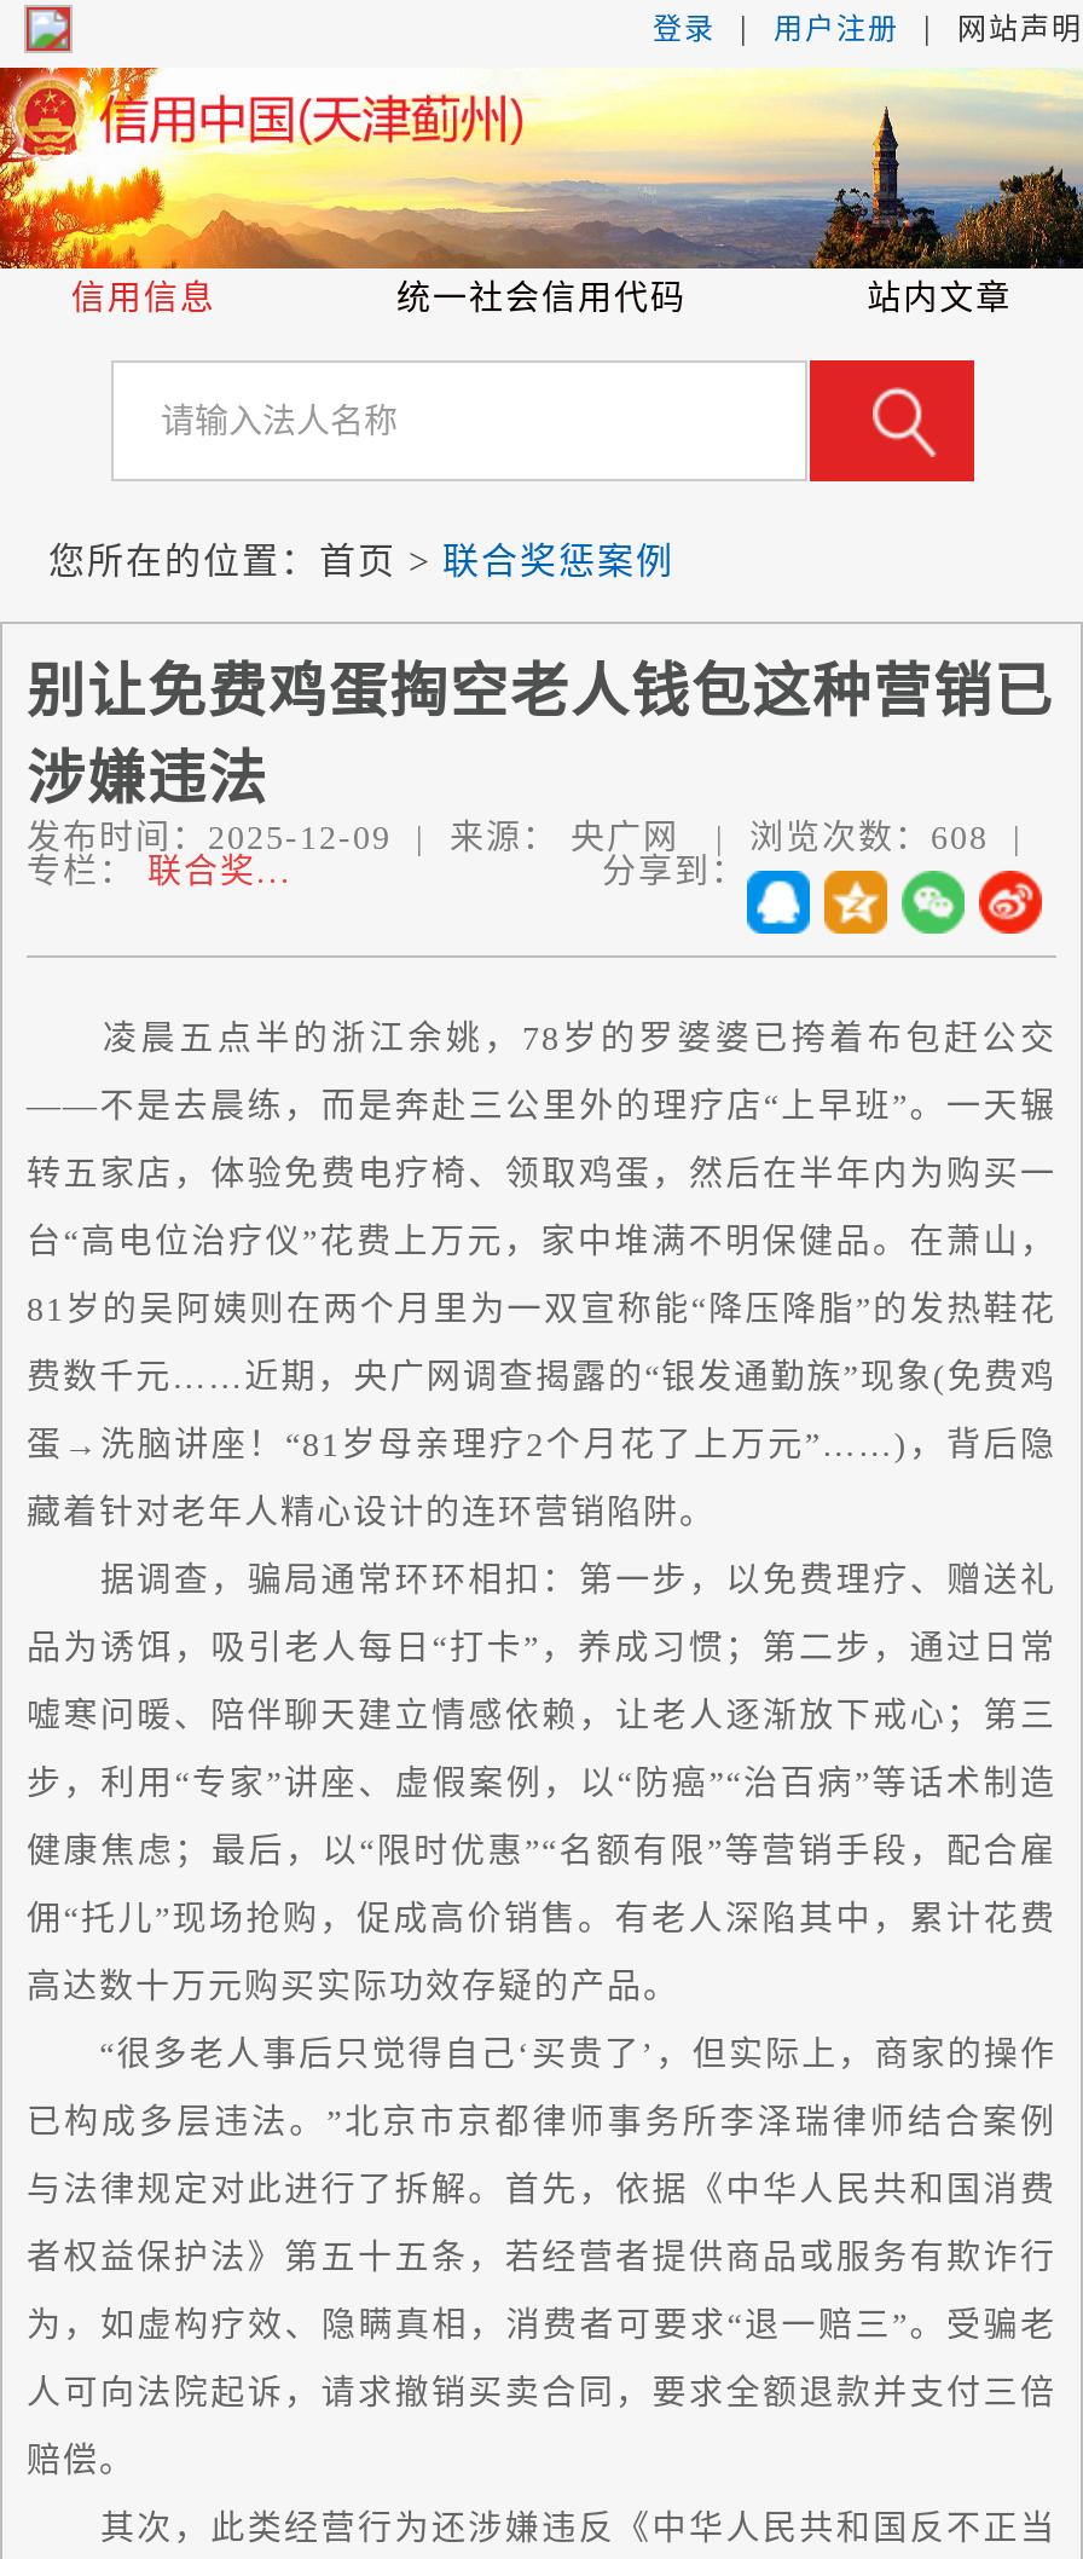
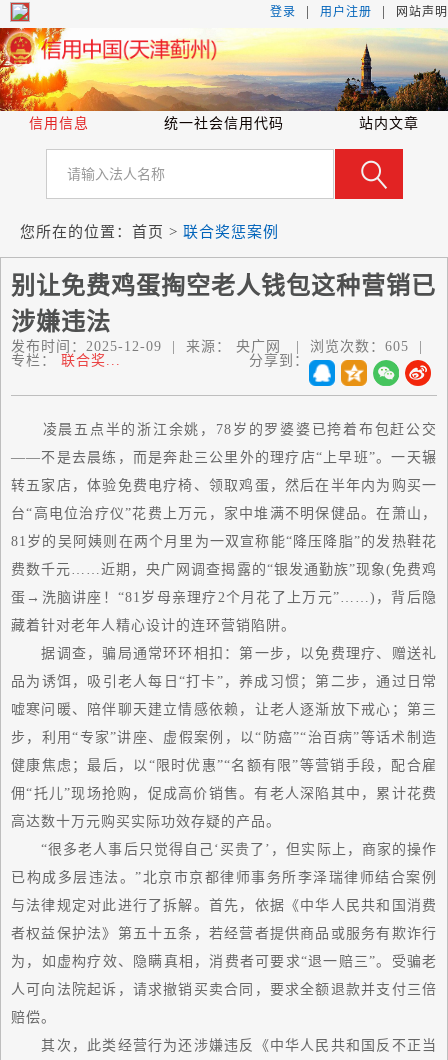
- 浏览次数：608
+ 浏览次数：605
